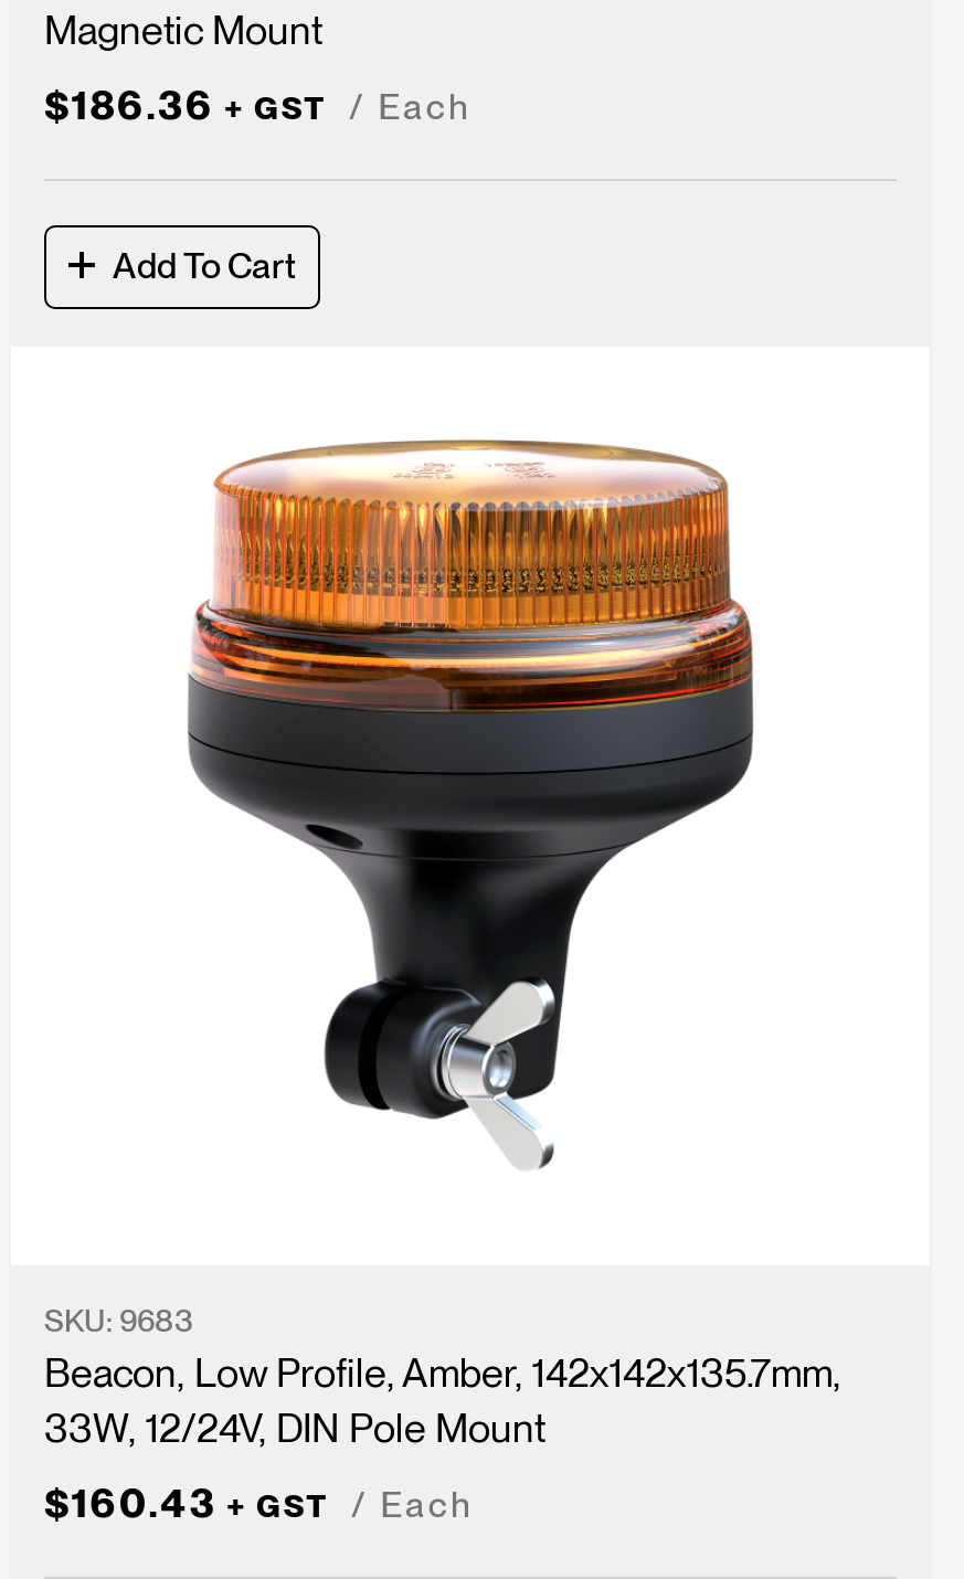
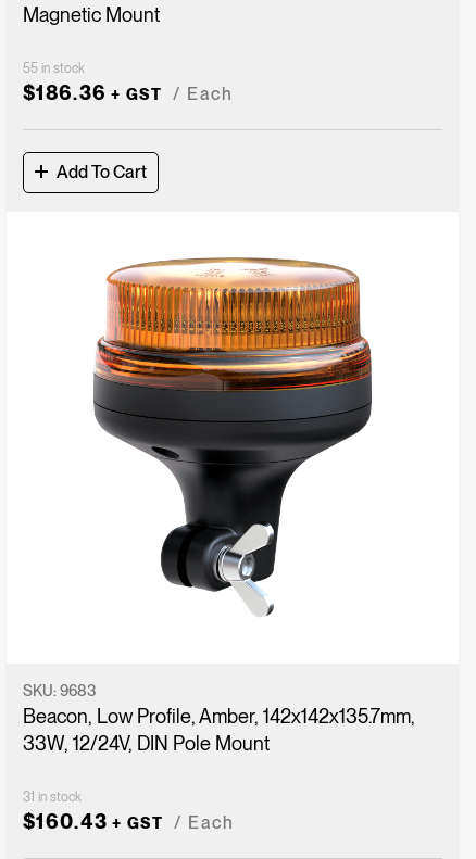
+ 55 in stock

+ 31 in stock
